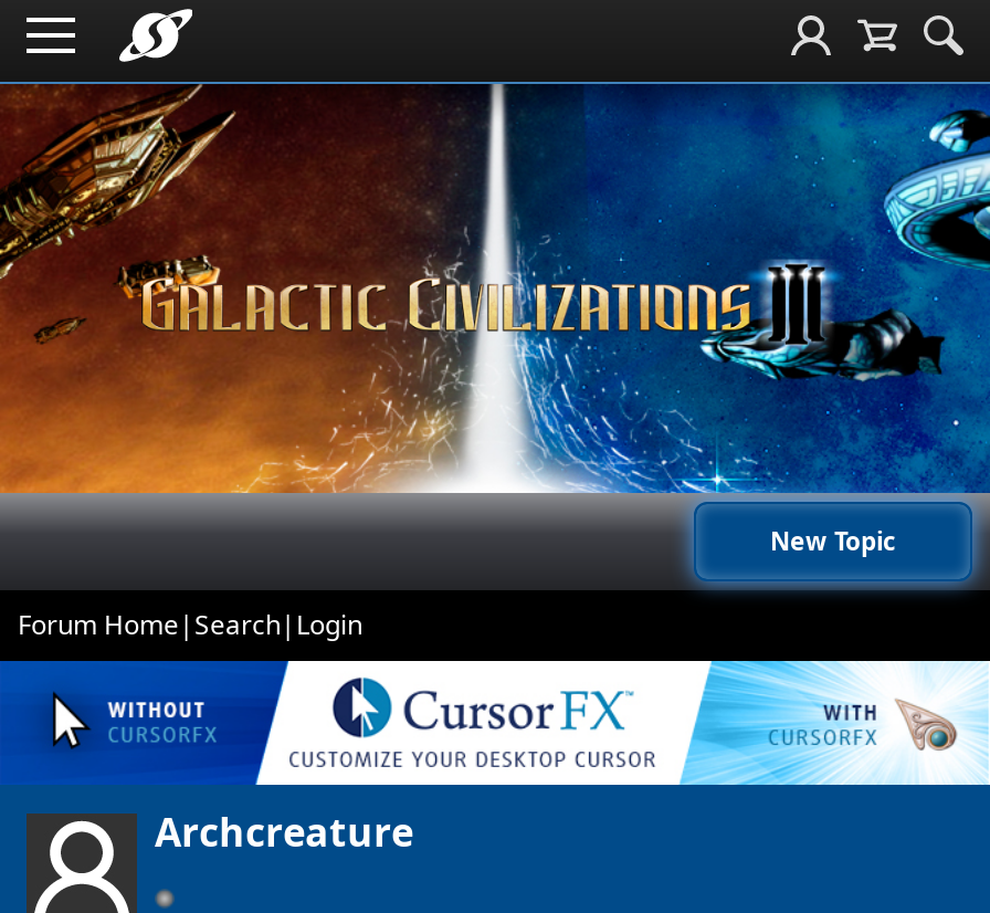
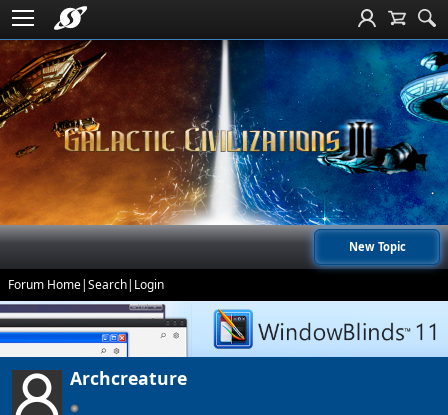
- [image]
+ [image]
